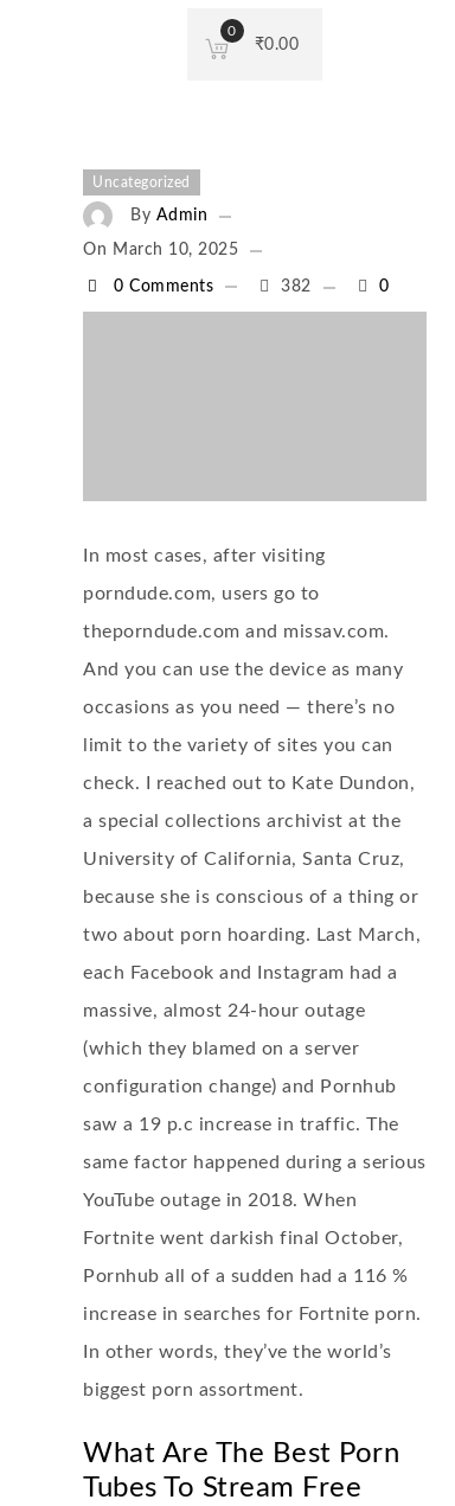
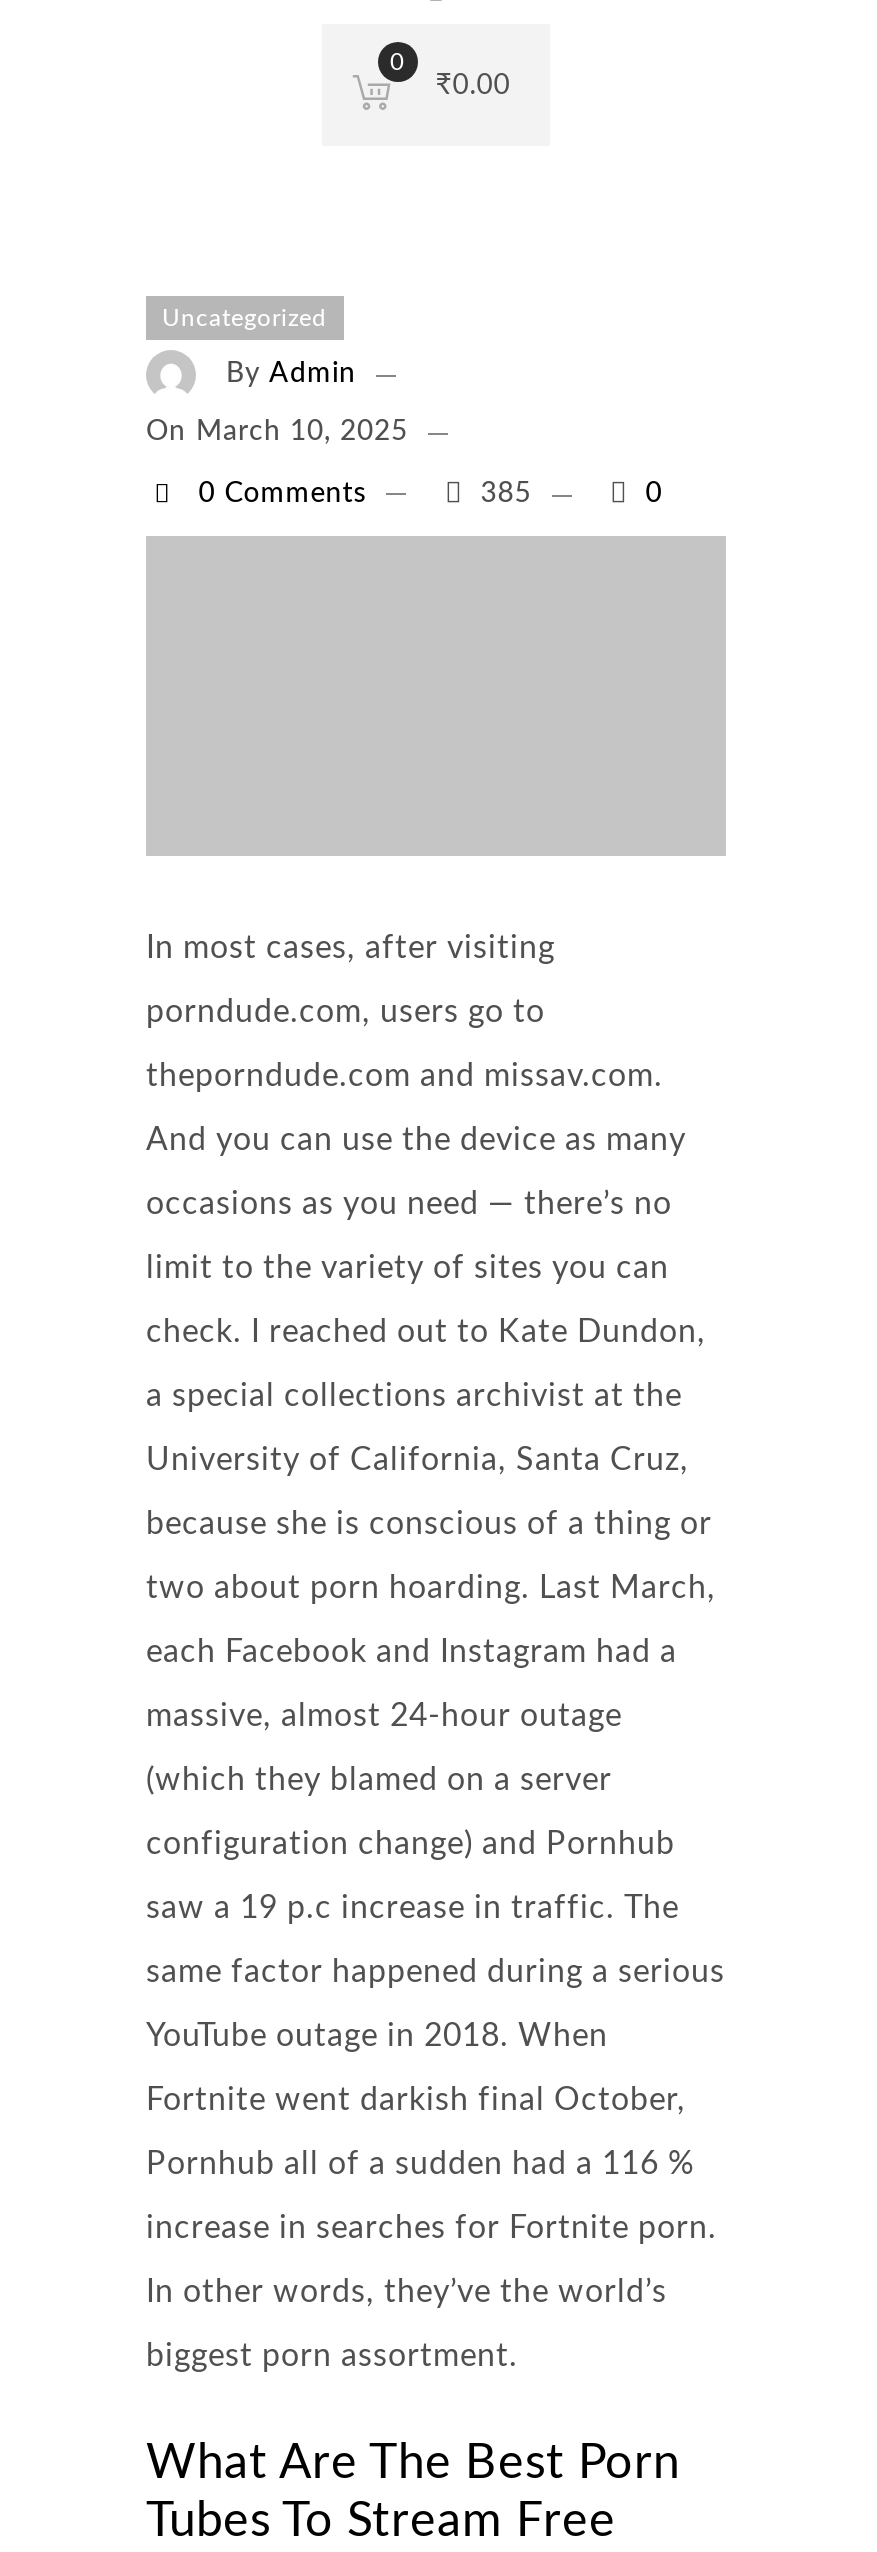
- 382
+ 385
